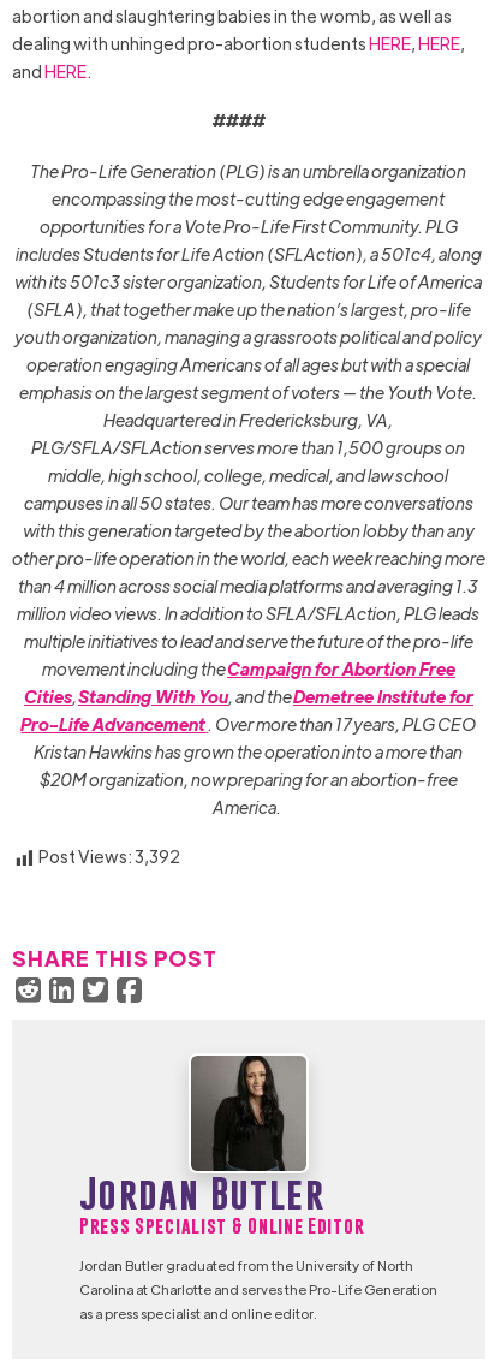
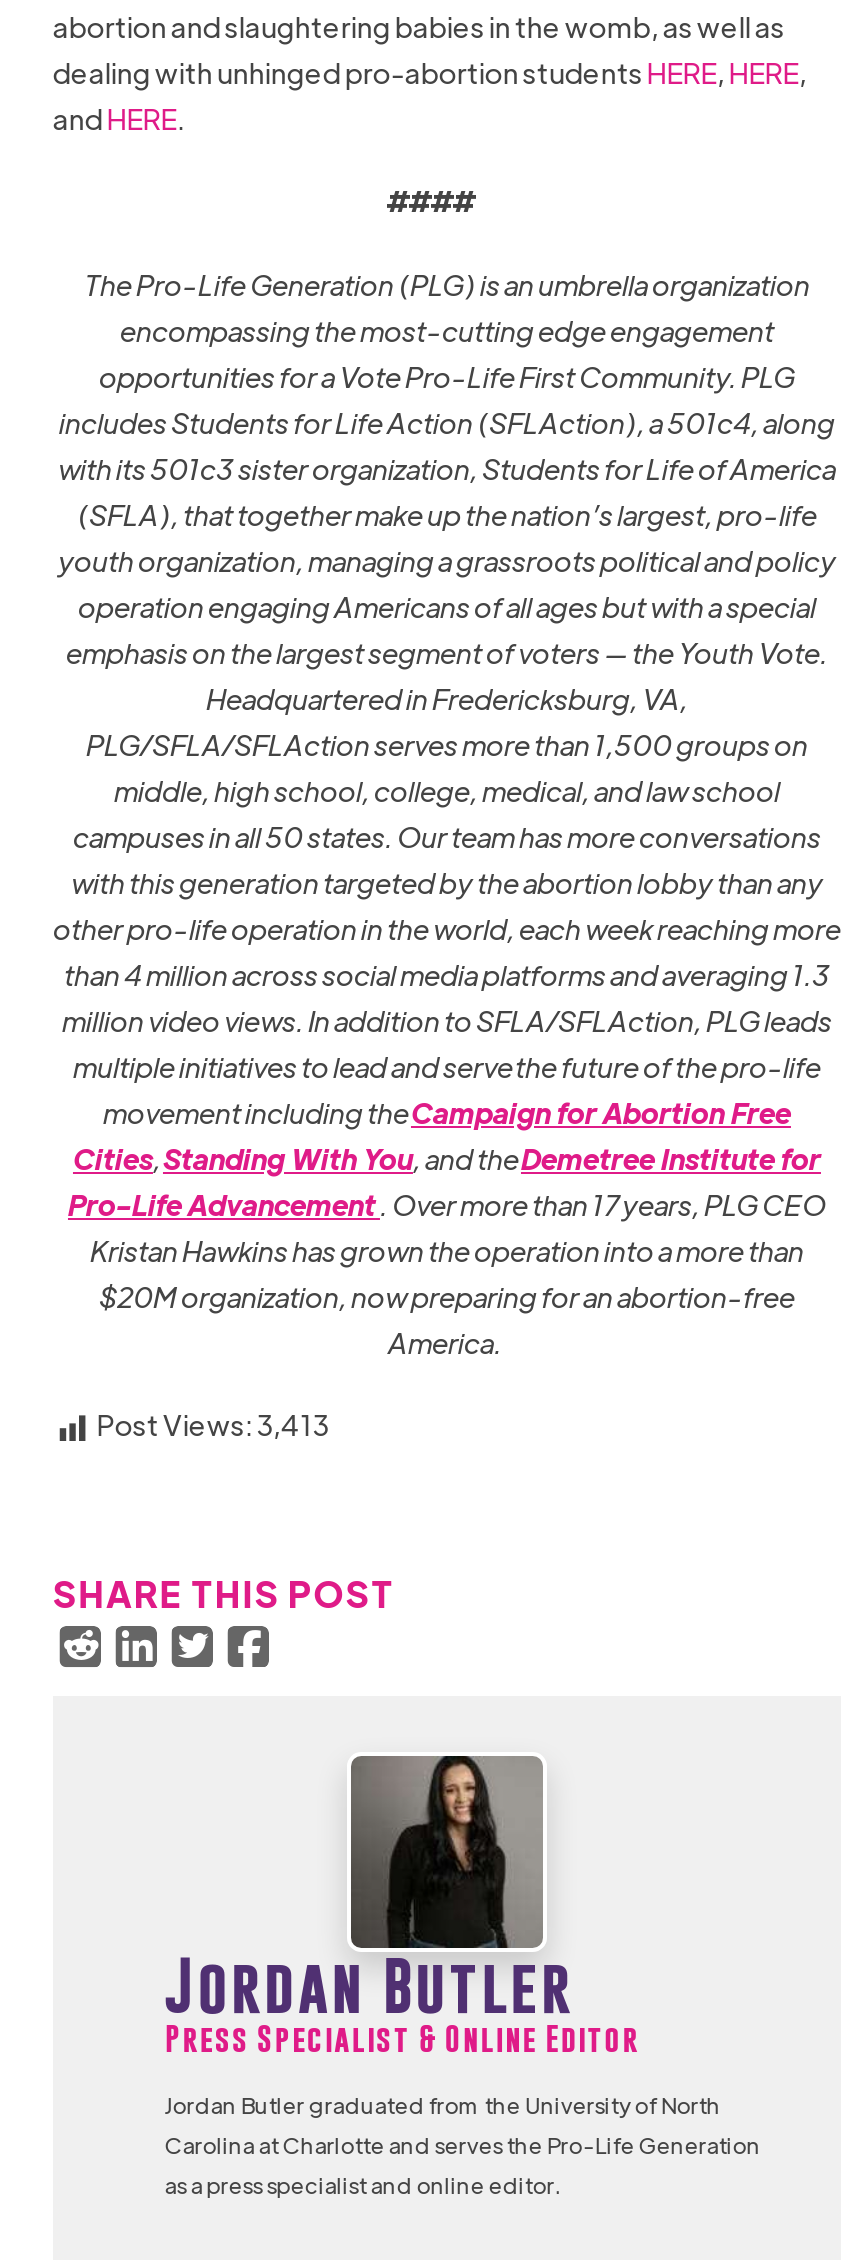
- Post Views: 3,392
+ Post Views: 3,413
